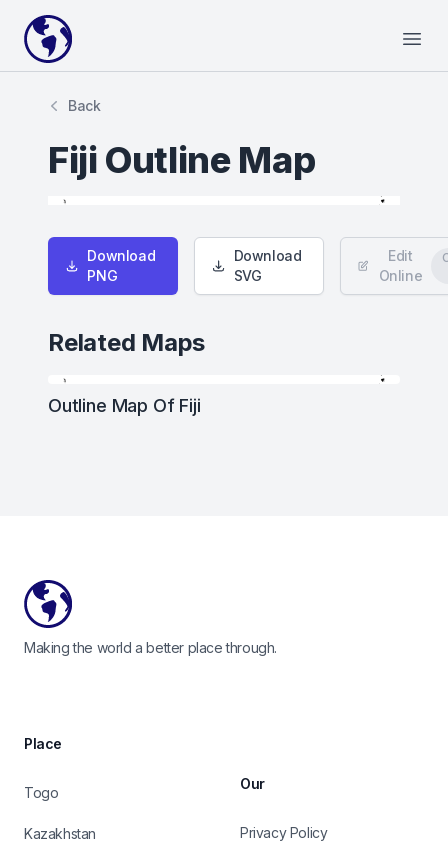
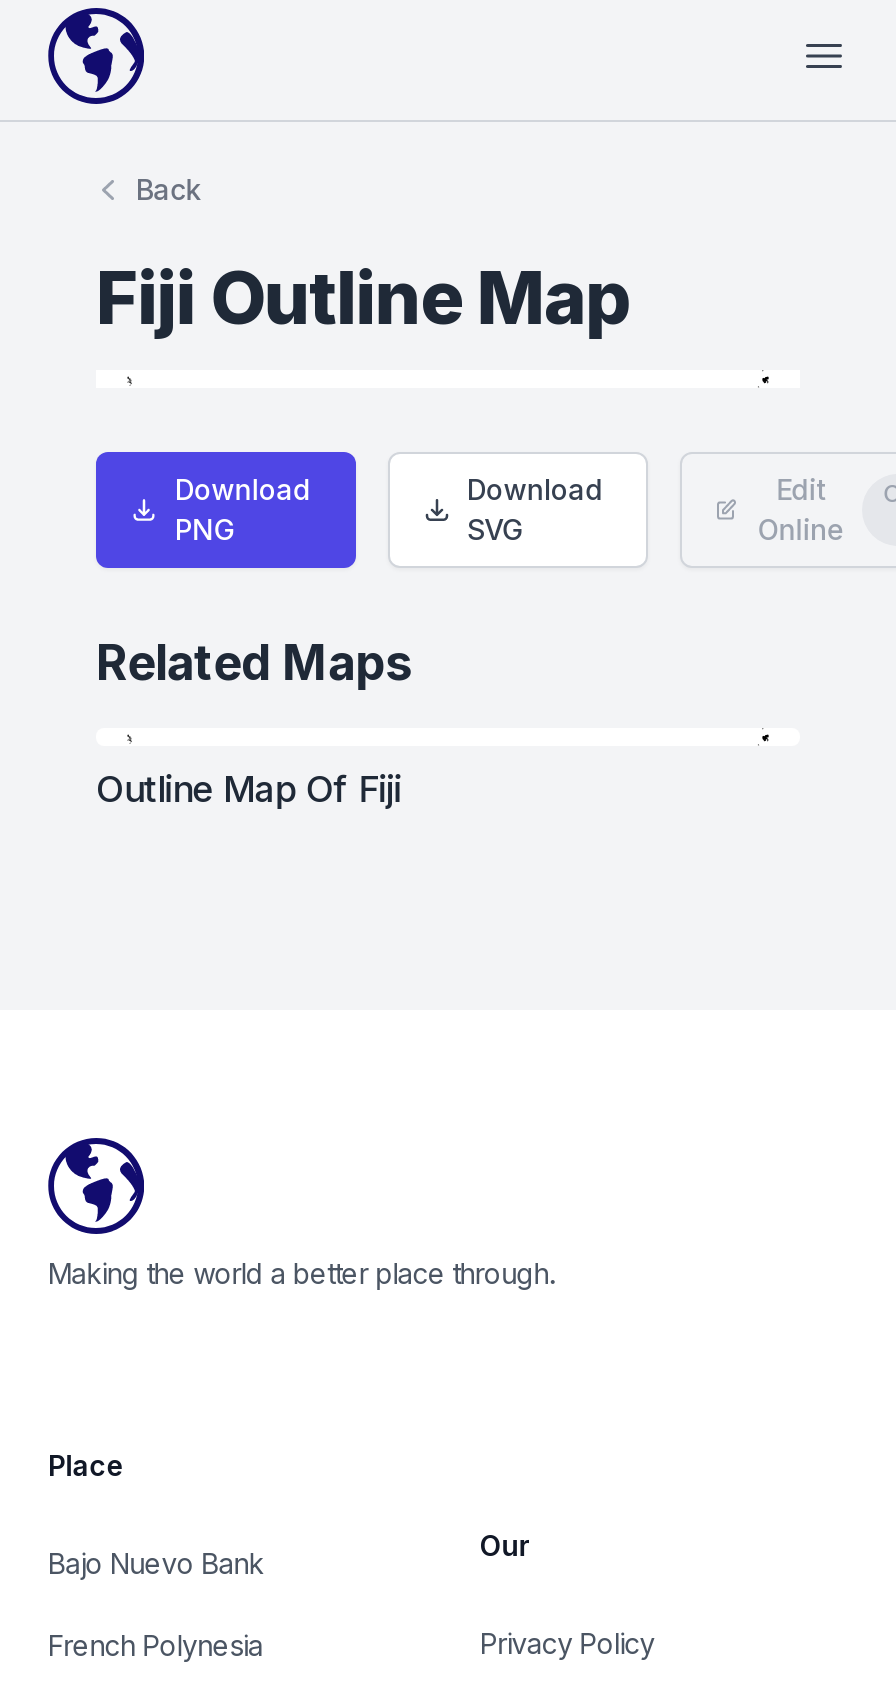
- Togo
+ Bajo Nuevo Bank

- Kazakhstan
+ French Polynesia
